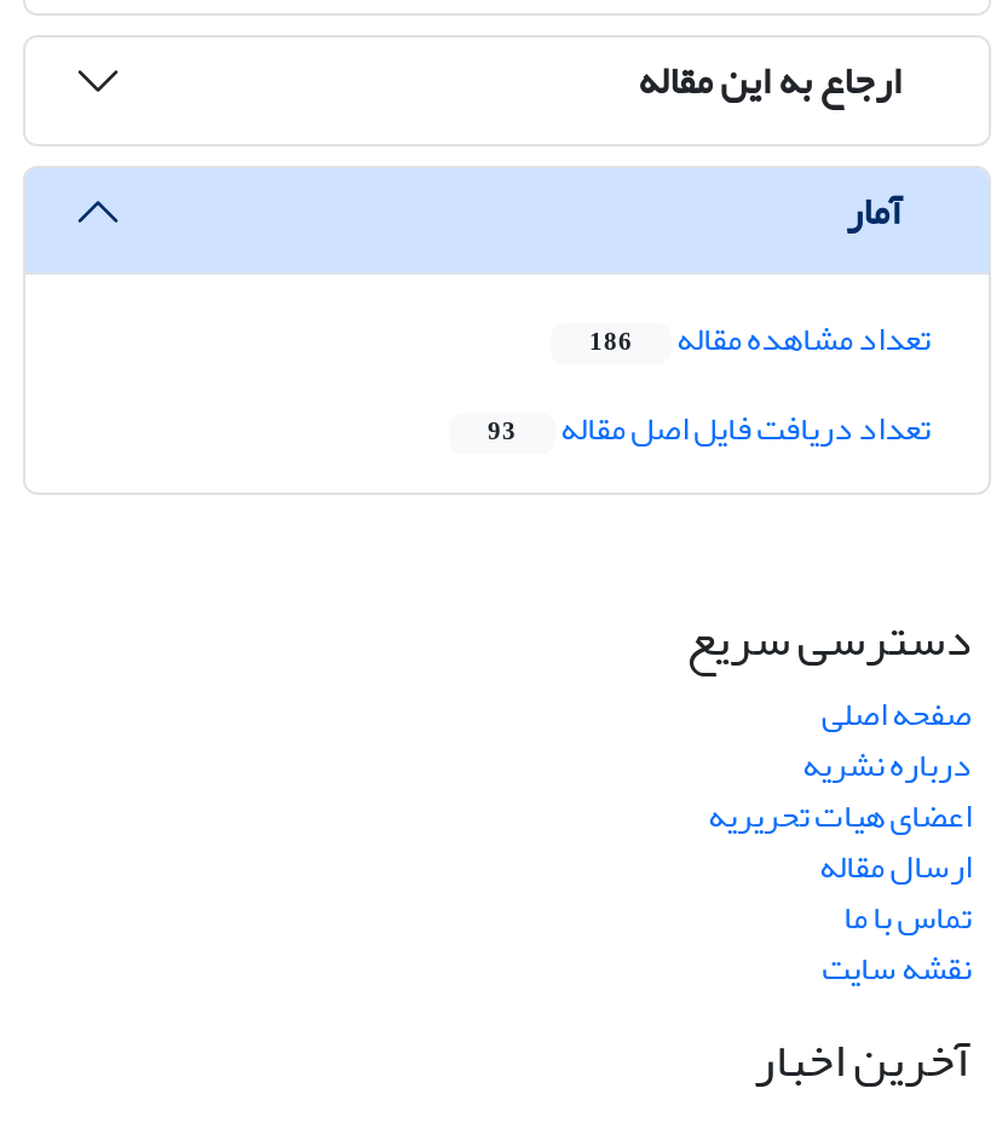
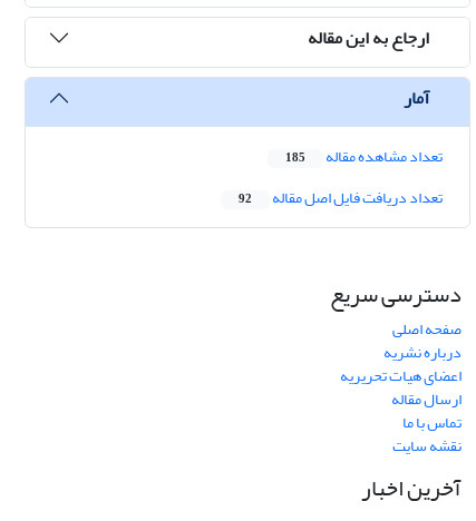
- تعداد مشاهده مقاله 186
+ تعداد مشاهده مقاله 185

- تعداد دریافت فایل اصل مقاله 93
+ تعداد دریافت فایل اصل مقاله 92
